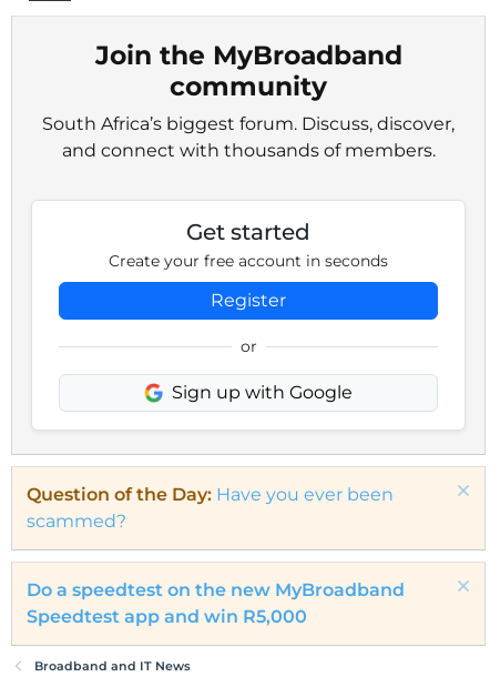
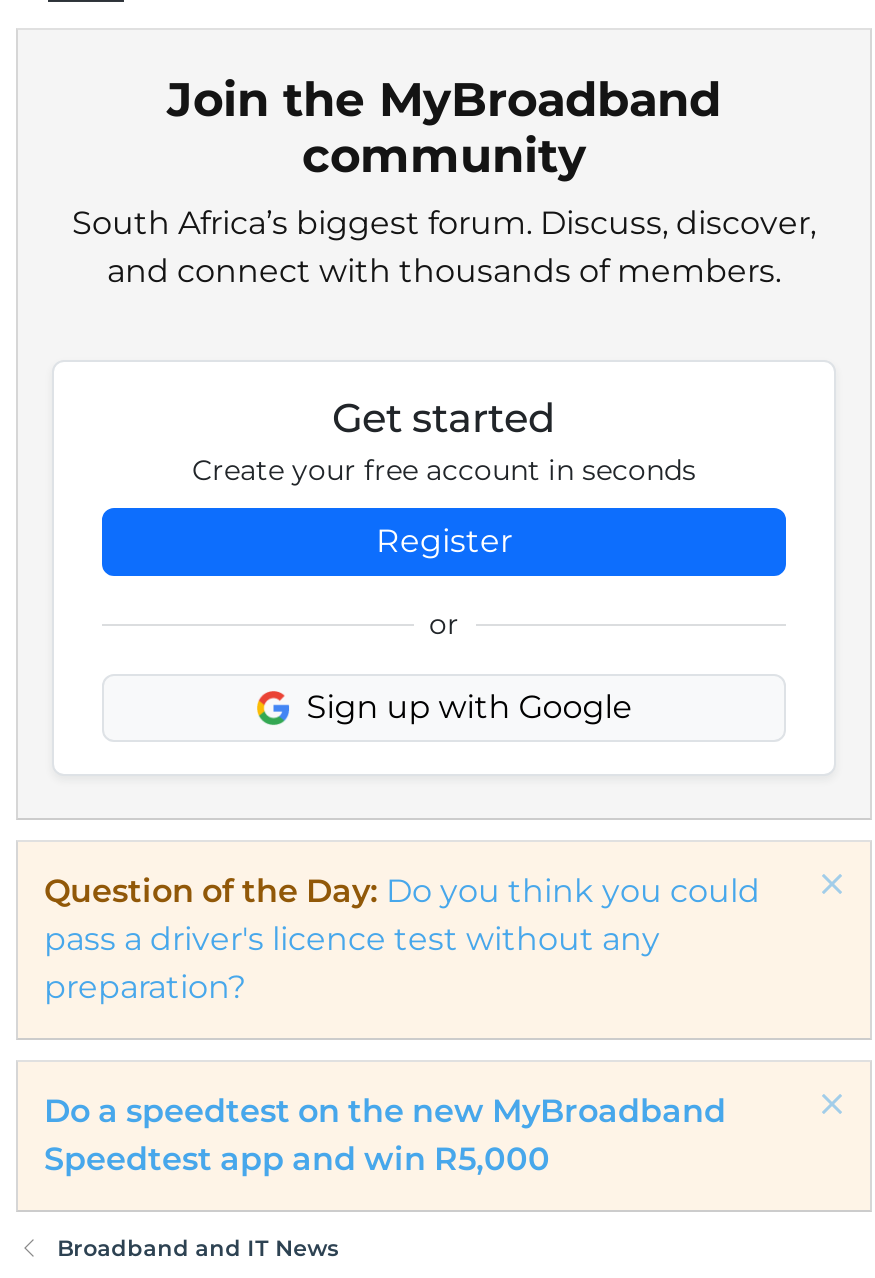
- Question of the Day: Have you ever been
- scammed?
+ Question of the Day: Do you think you could
+ pass a driver's licence test without any
+ preparation?
